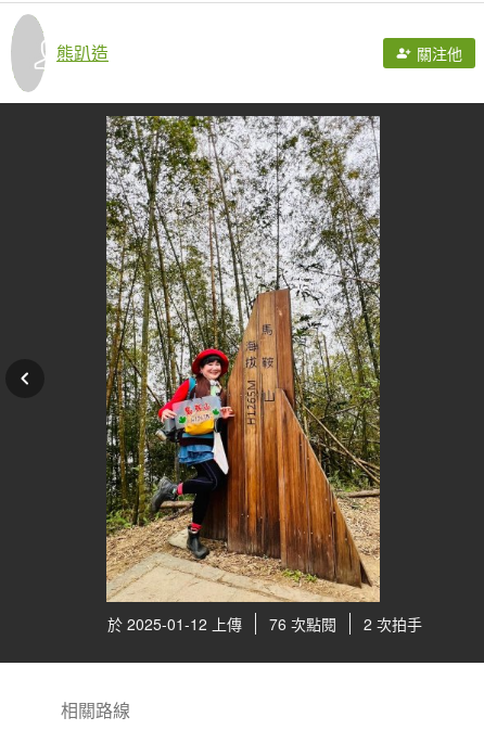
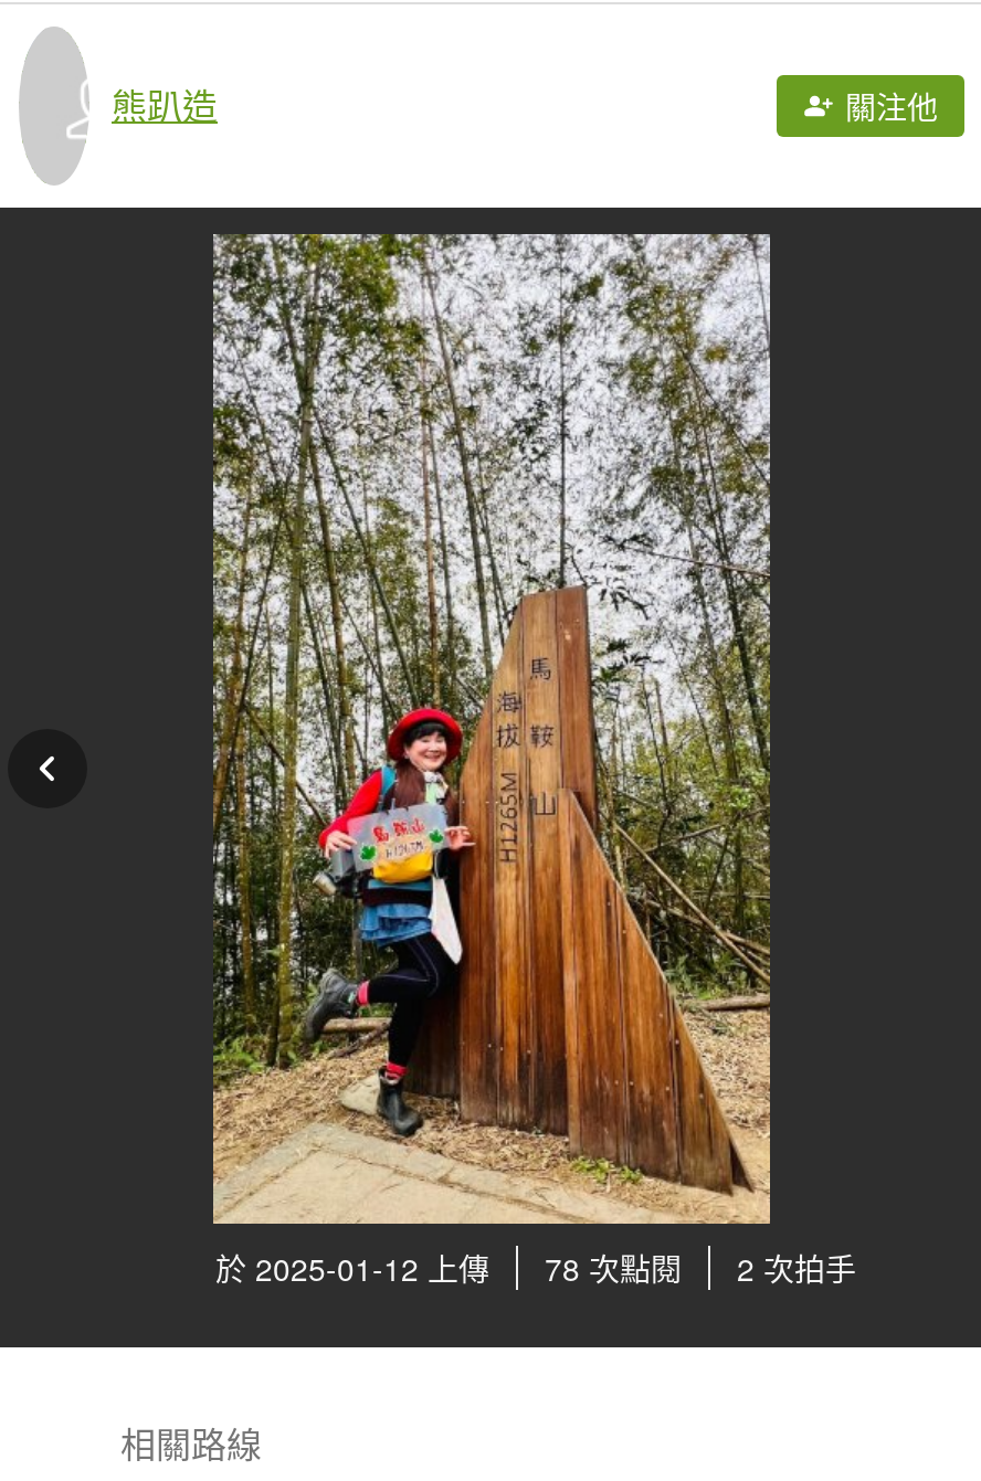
- 於 2025-01-12 上傳 76 次點閱 2 次拍手
+ 於 2025-01-12 上傳 78 次點閱 2 次拍手
